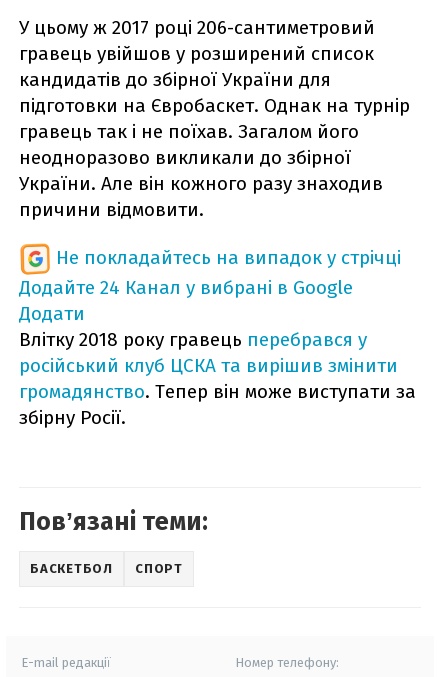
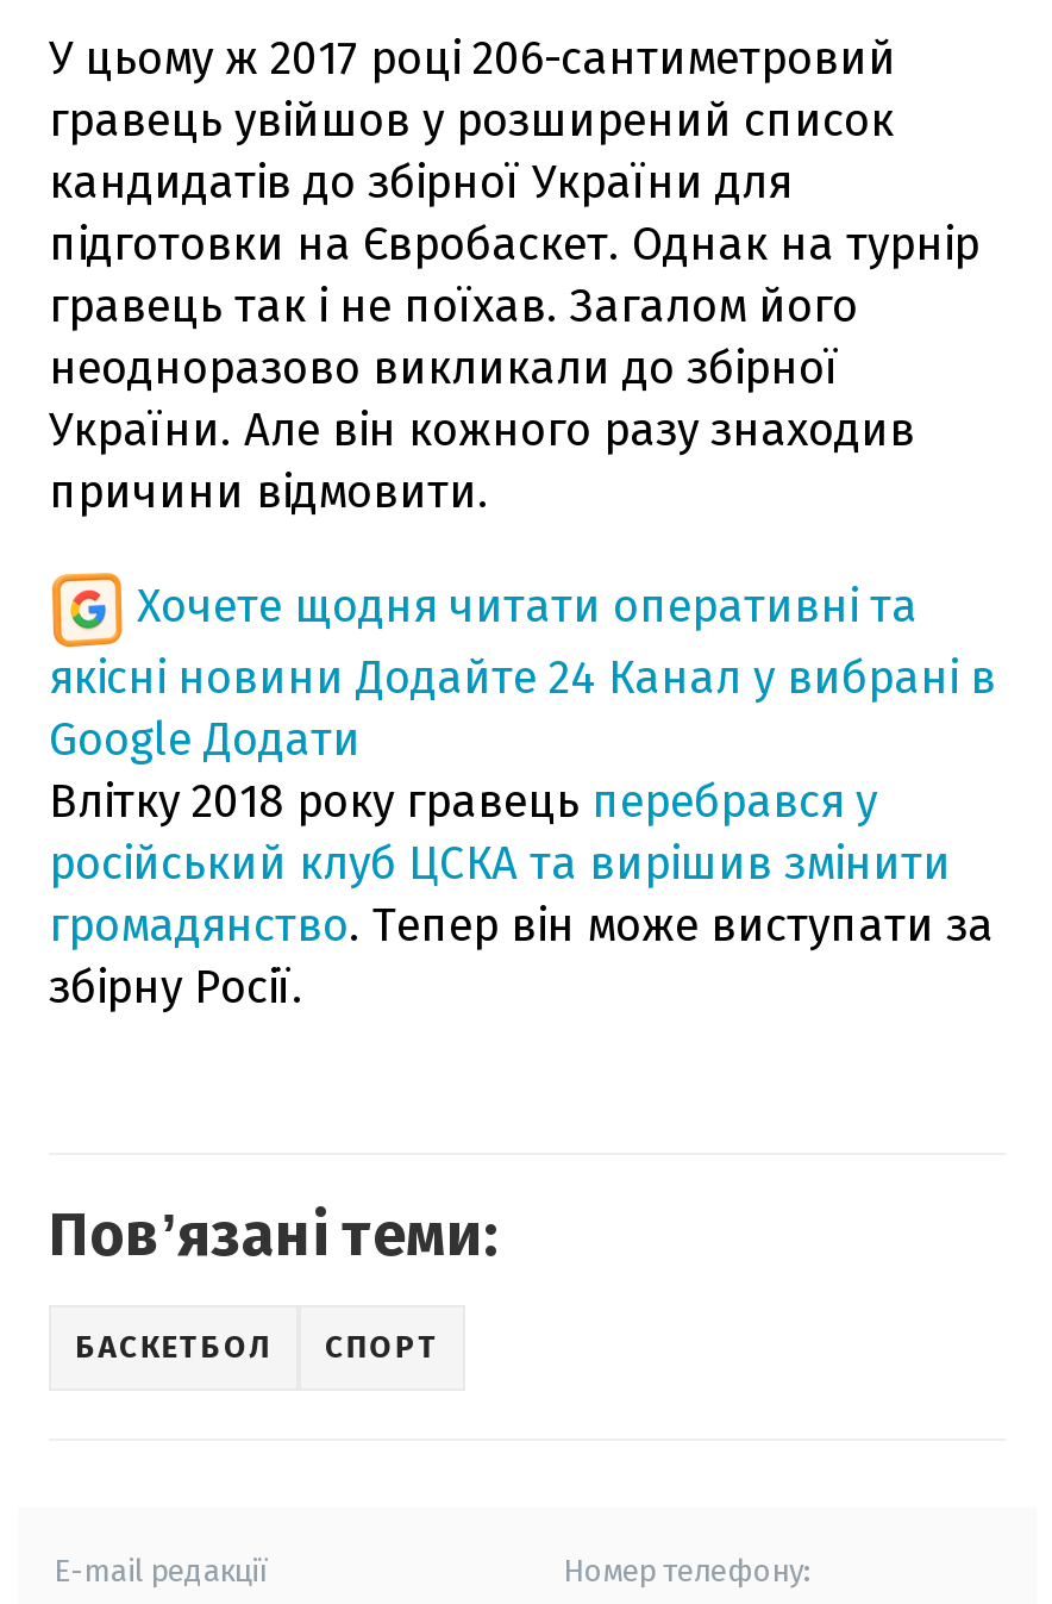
- Не покладайтесь на випадок у стрічці
- Додайте 24 Канал у вибрані в Google
- Додати
+ Хочете щодня читати оперативні та
+ якісні новини Додайте 24 Канал у вибрані в
+ Google Додати
